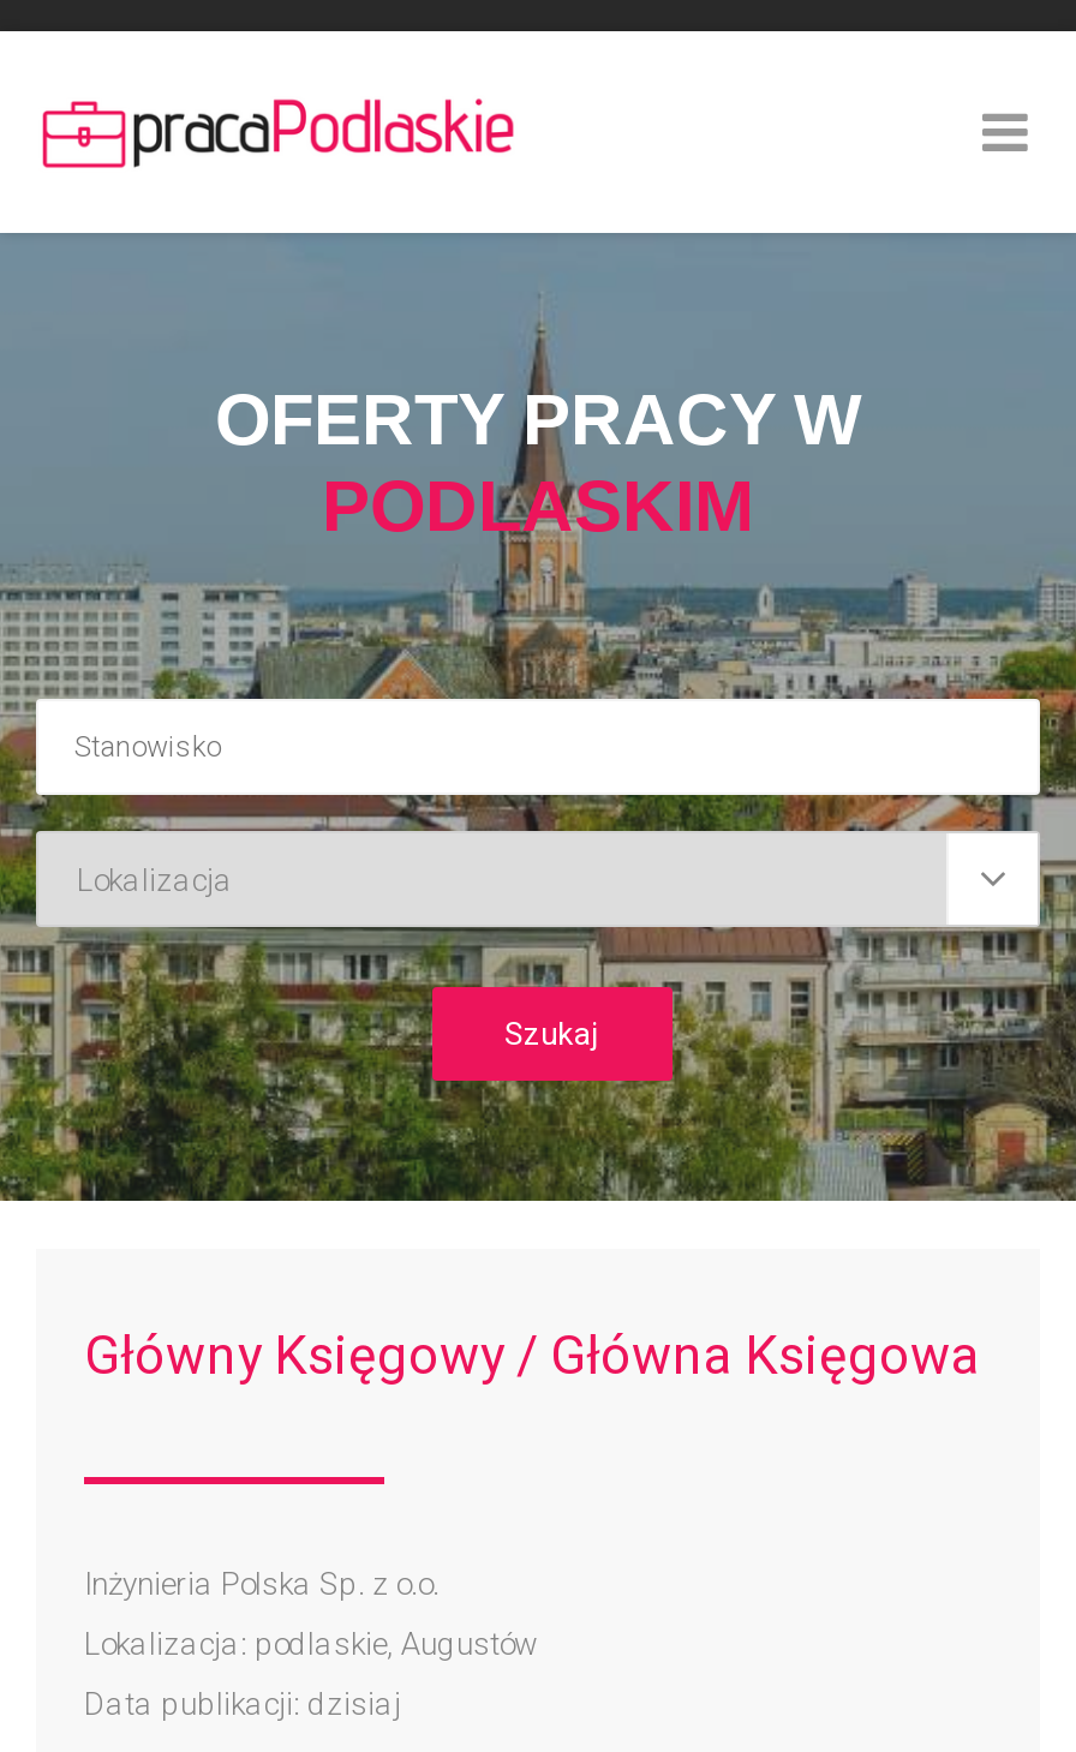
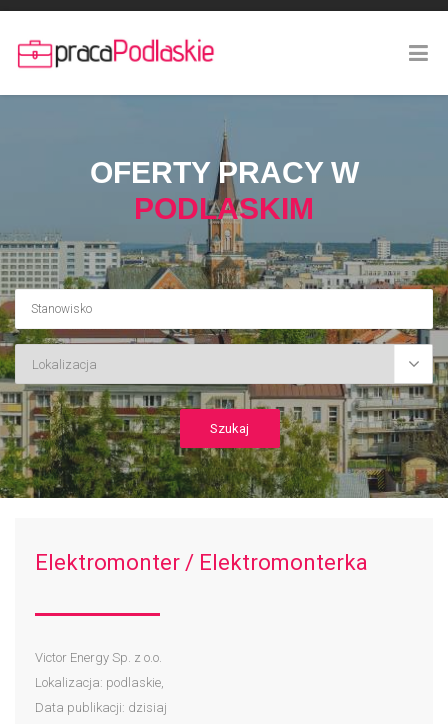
- Główny Księgowy / Główna Księgowa
+ Elektromonter / Elektromonterka

- Inżynieria Polska Sp. z o.o.
+ Victor Energy Sp. z o.o.

- Lokalizacja: podlaskie, Augustów
+ Lokalizacja: podlaskie,
